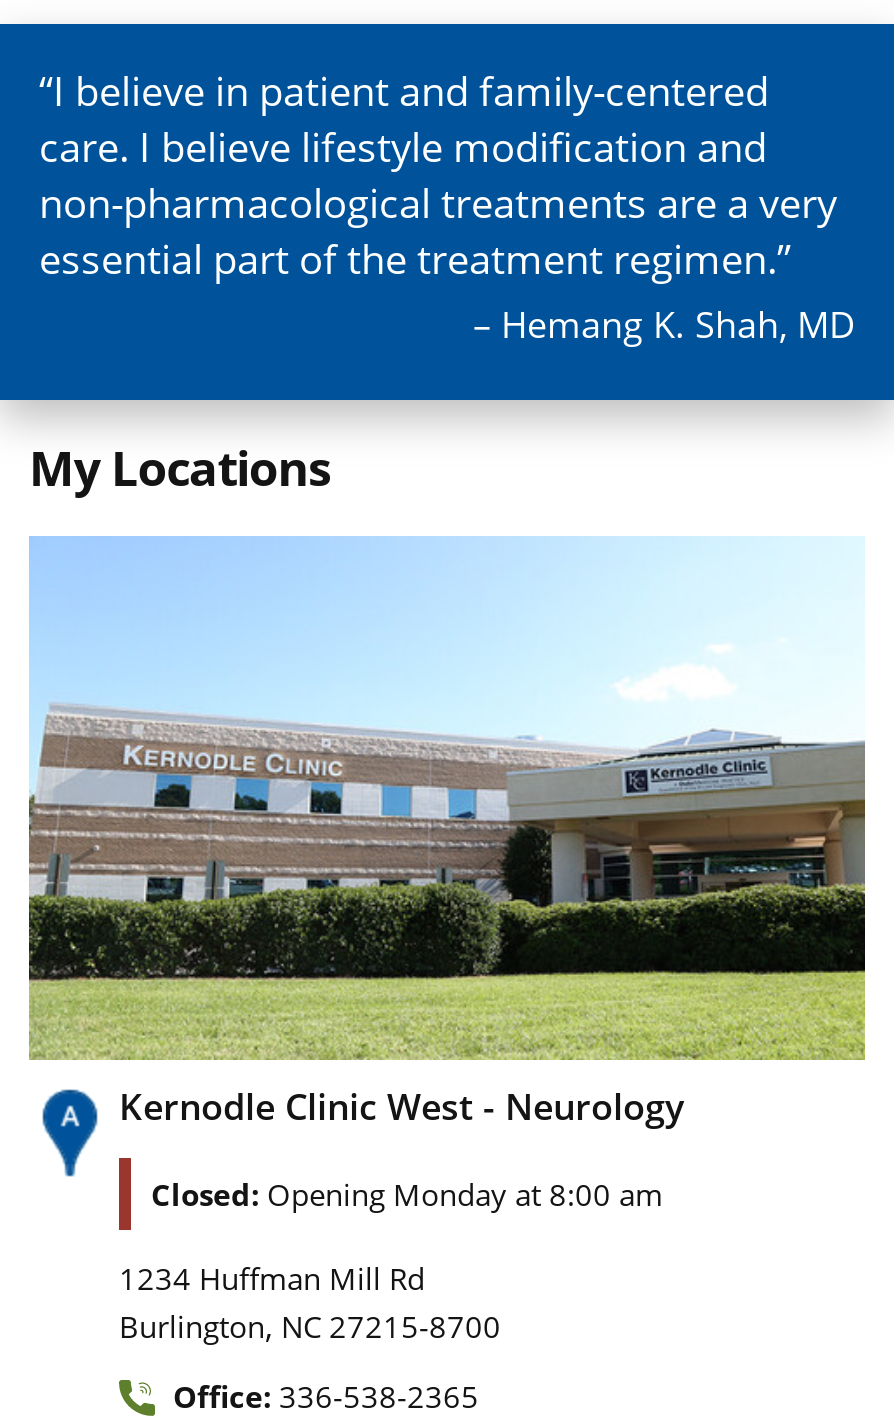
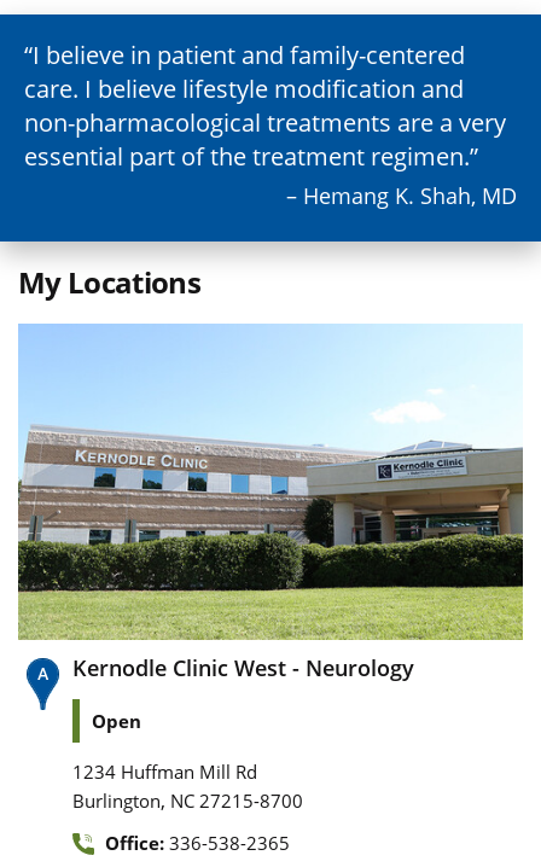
- Closed: Opening Monday at 8:00 am
+ Open
